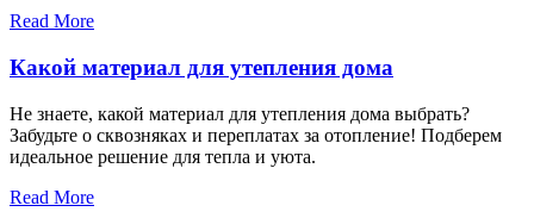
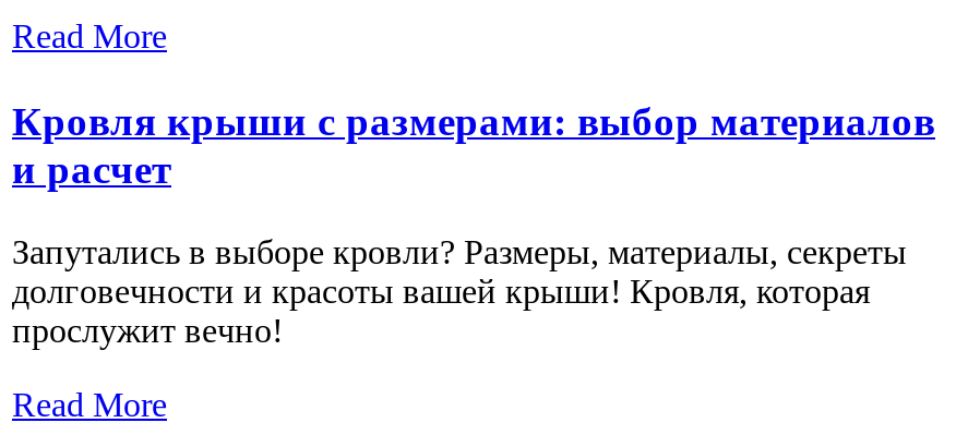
- Какой материал для утепления дома
+ Кровля крыши с размерами: выбор материалов
+ и расчет

- Не знаете, какой материал для утепления дома выбрать?
- Забудьте о сквозняках и переплатах за отопление! Подберем
- идеальное решение для тепла и уюта.
+ Запутались в выборе кровли? Размеры, материалы, секреты
+ долговечности и красоты вашей крыши! Кровля, которая
+ прослужит вечно!
